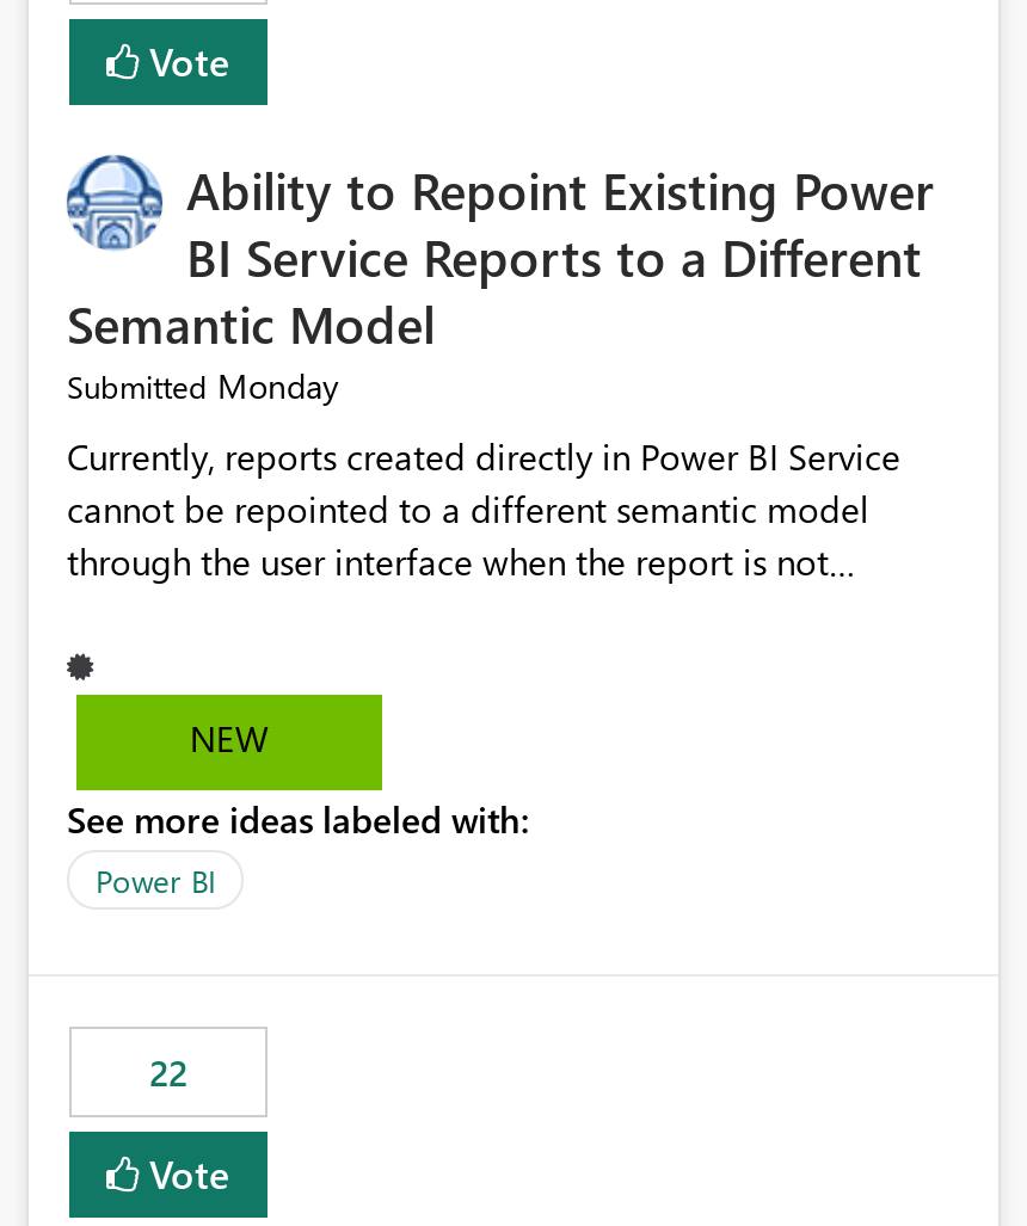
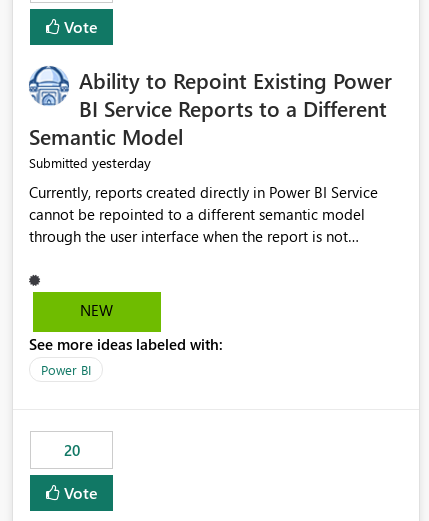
- Submitted Monday
+ Submitted yesterday

- 22
+ 20
